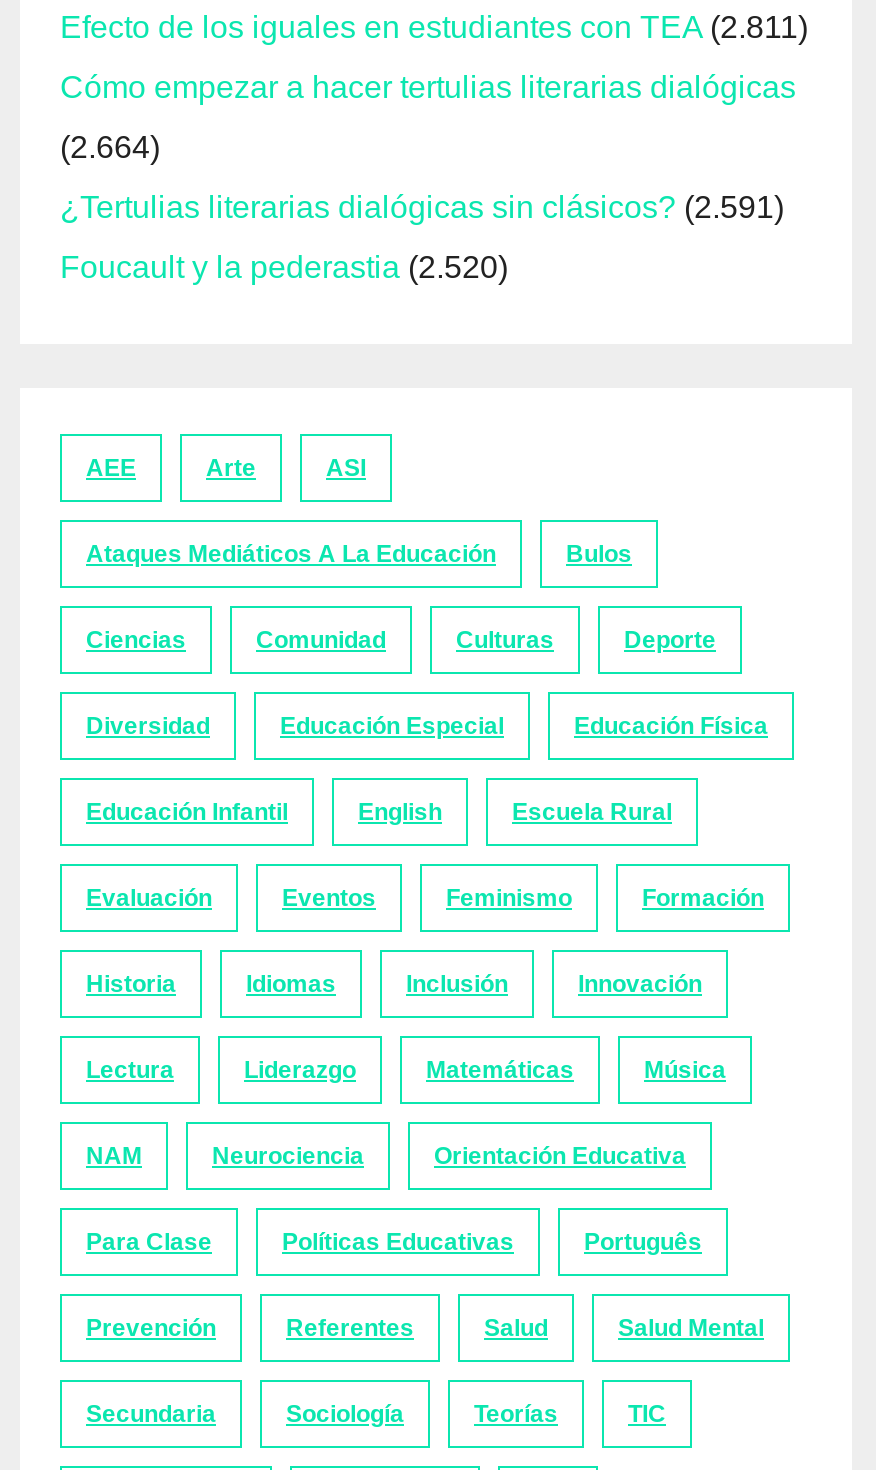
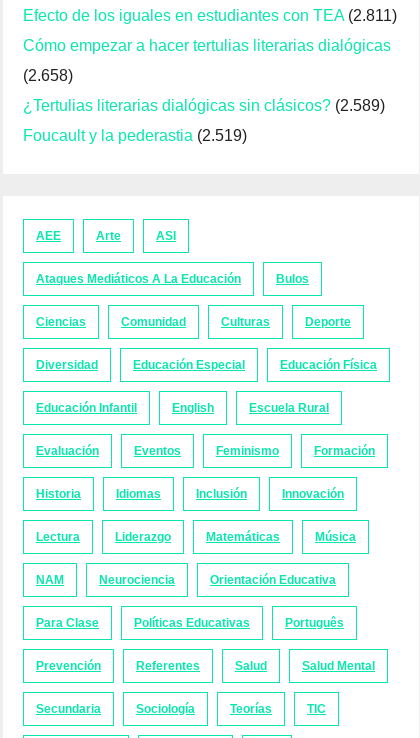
- (2.664)
+ (2.658)

- ¿Tertulias literarias dialógicas sin clásicos? (2.591)
+ ¿Tertulias literarias dialógicas sin clásicos? (2.589)

- Foucault y la pederastia (2.520)
+ Foucault y la pederastia (2.519)
